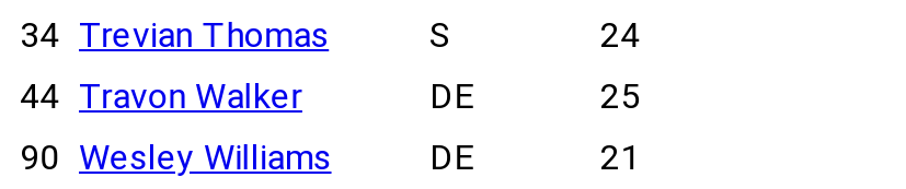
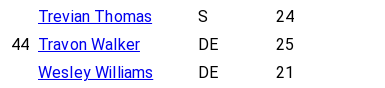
- 34 Trevian Thomas
+ Trevian Thomas

- 90 Wesley Williams
+ Wesley Williams
